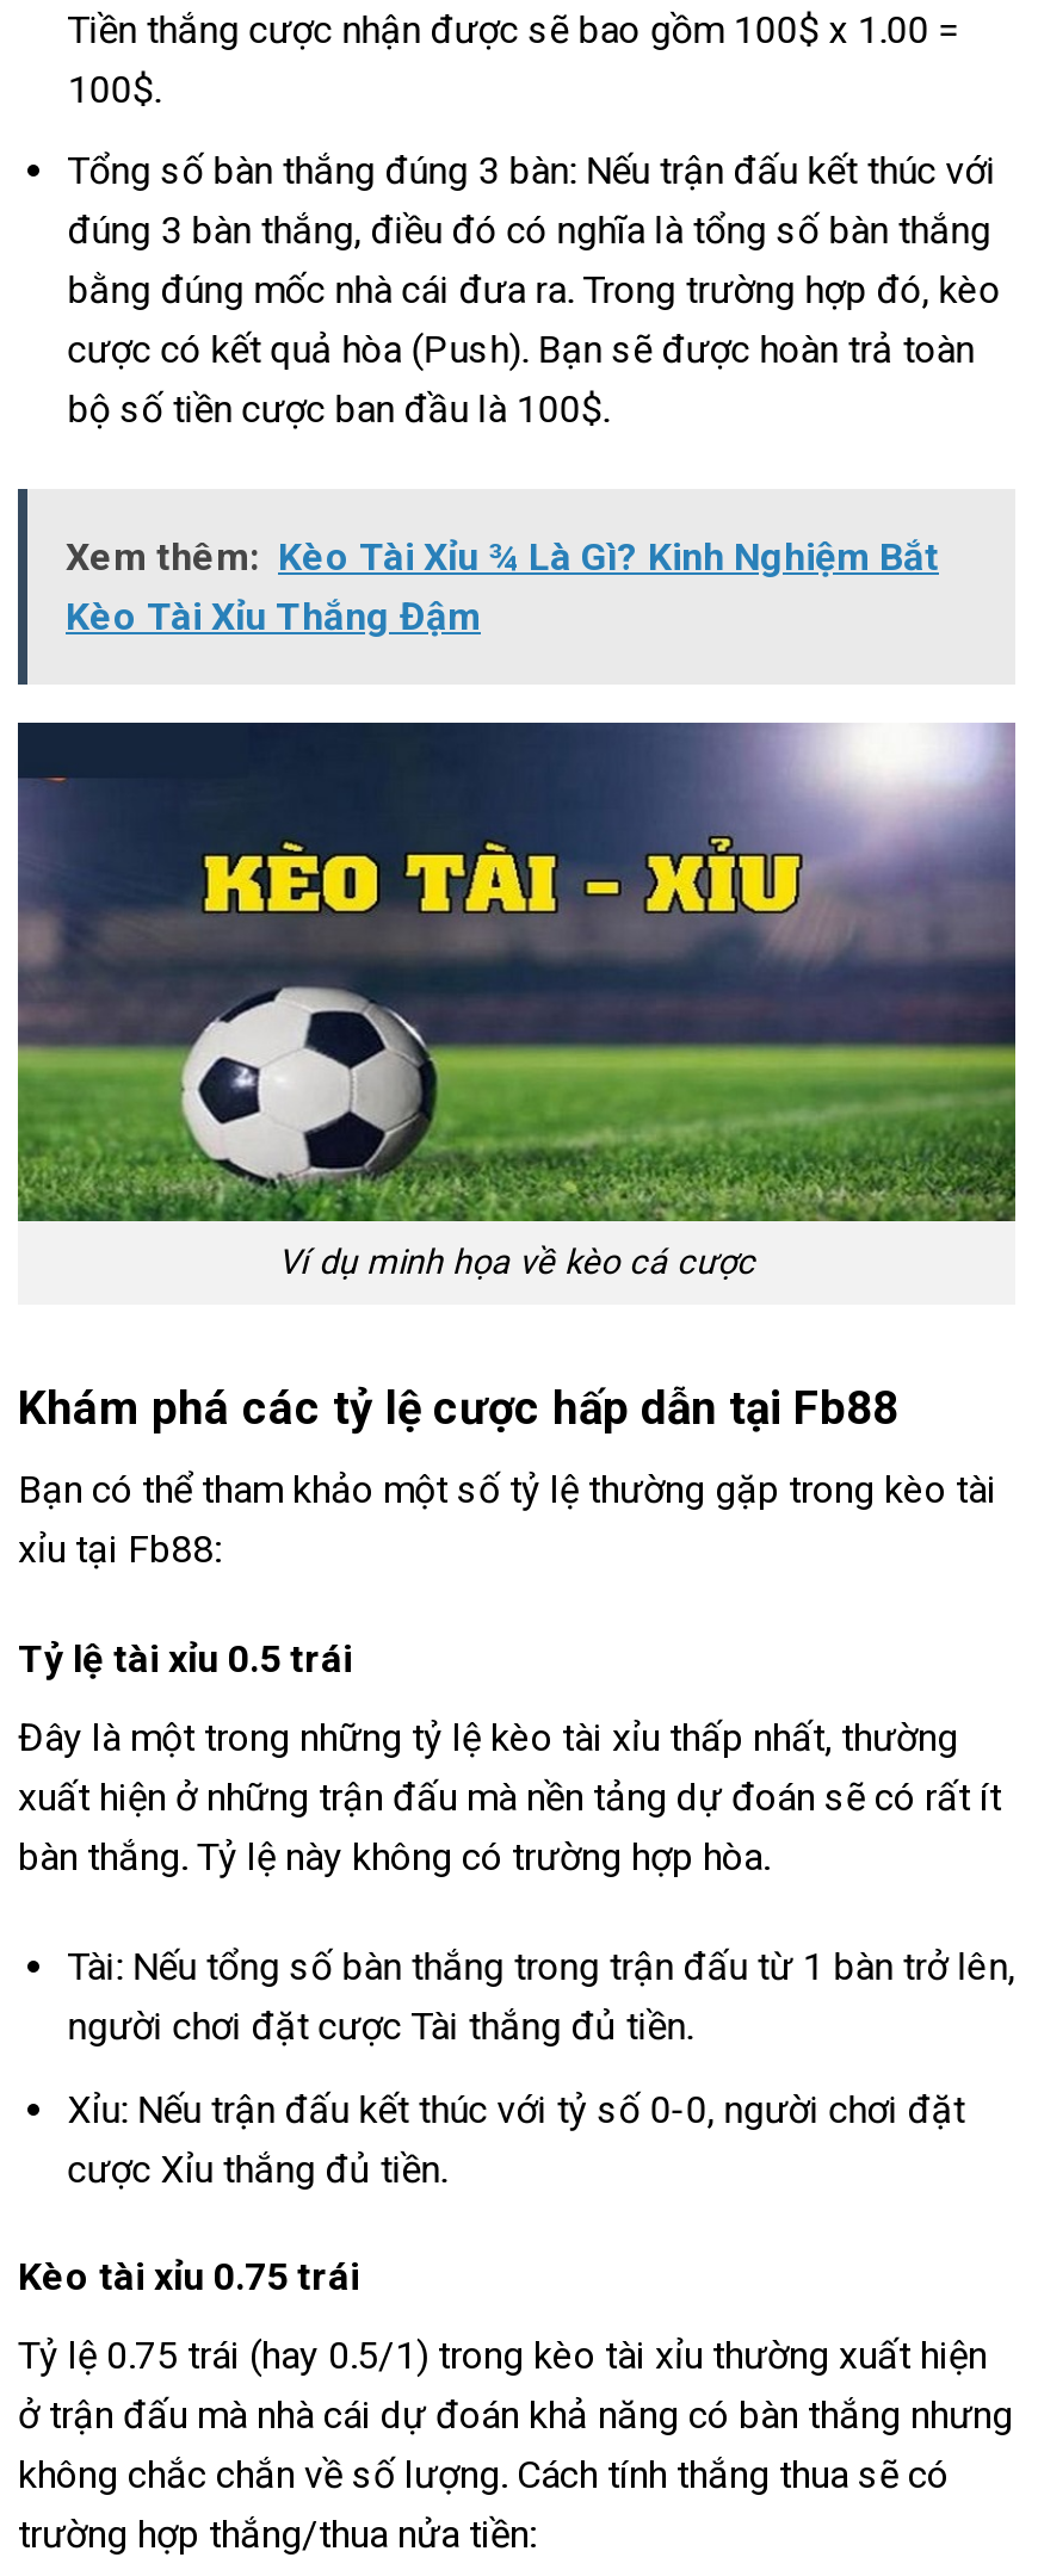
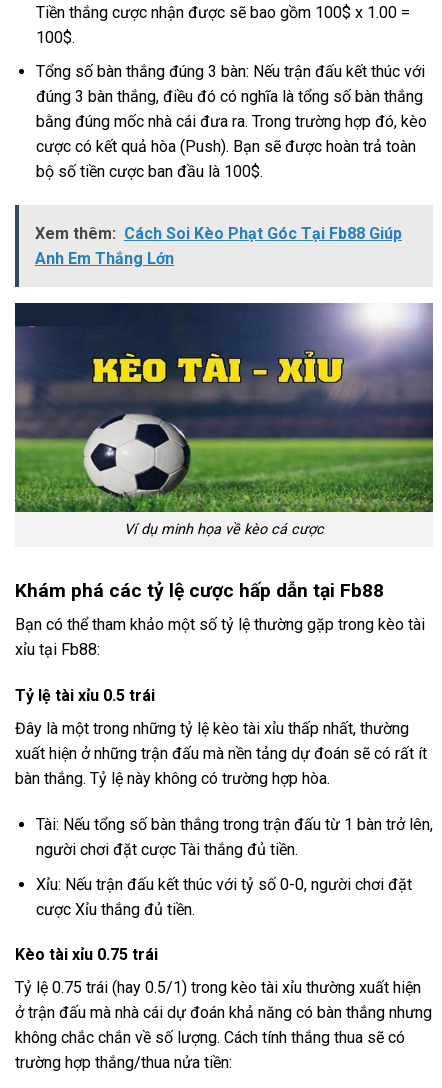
- Xem thêm: Kèo Tài Xỉu ¾ Là Gì? Kinh Nghiệm Bắt
- Kèo Tài Xỉu Thắng Đậm
+ Xem thêm: Cách Soi Kèo Phạt Góc Tại Fb88 Giúp
+ Anh Em Thắng Lớn
